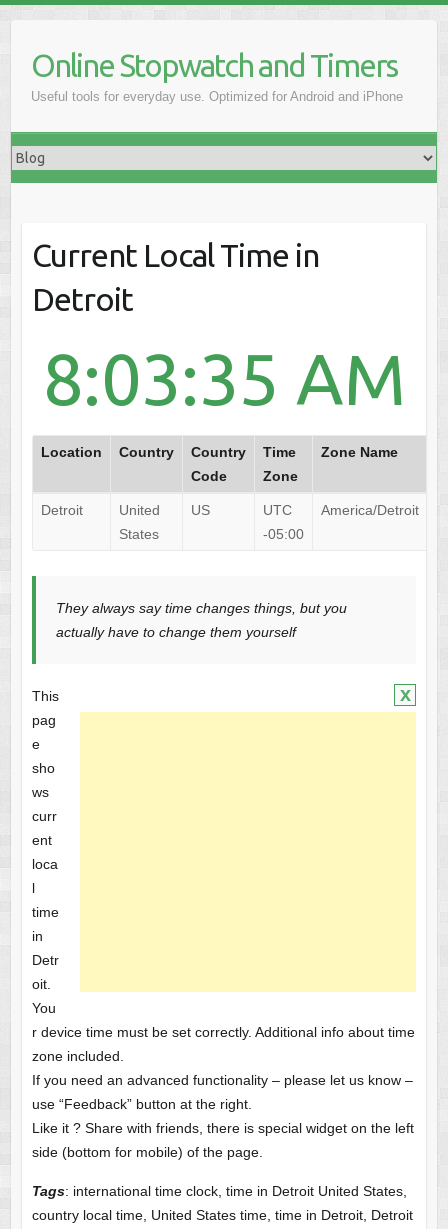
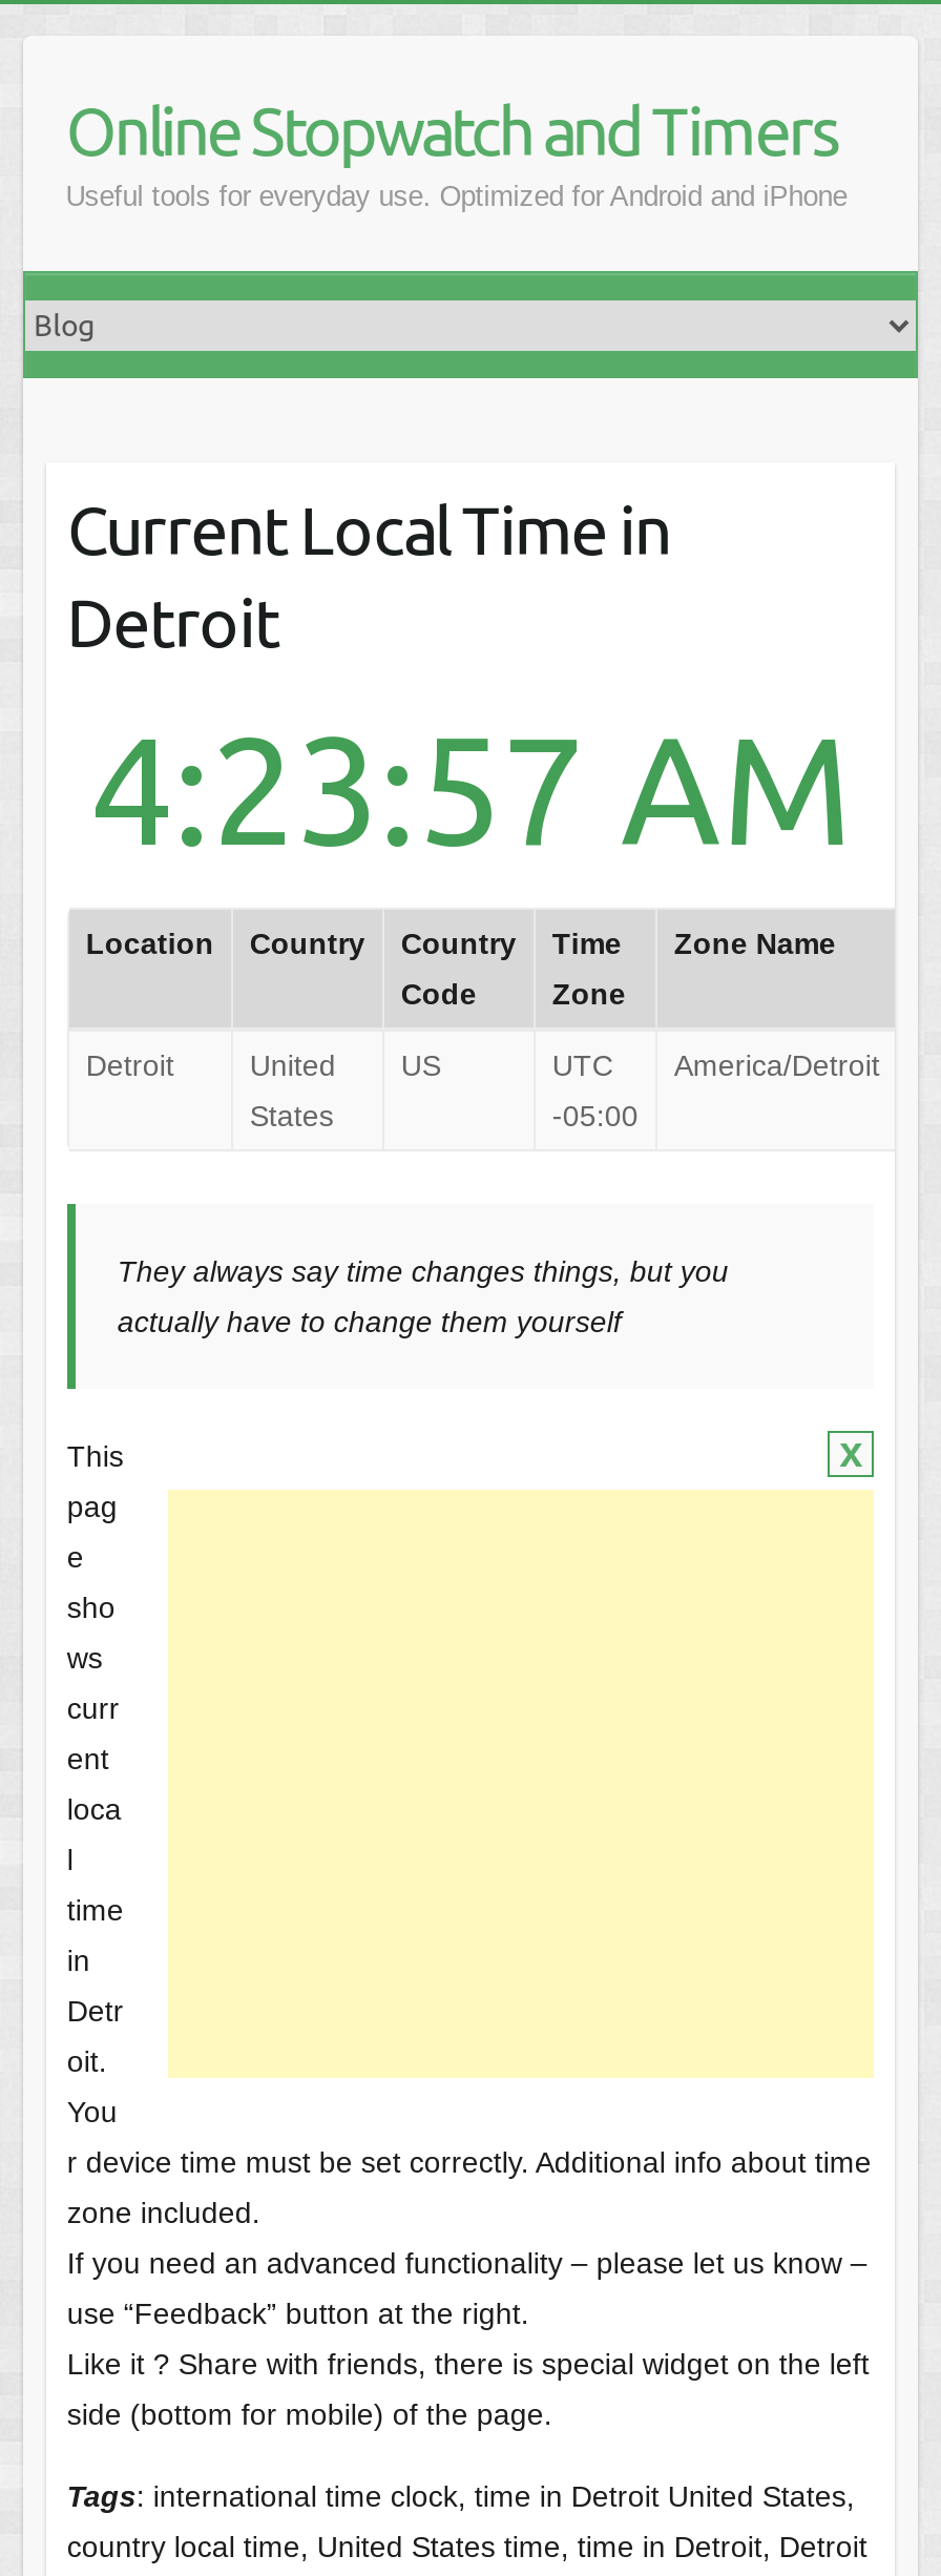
- 8:03:35 AM
+ 4:23:57 AM
